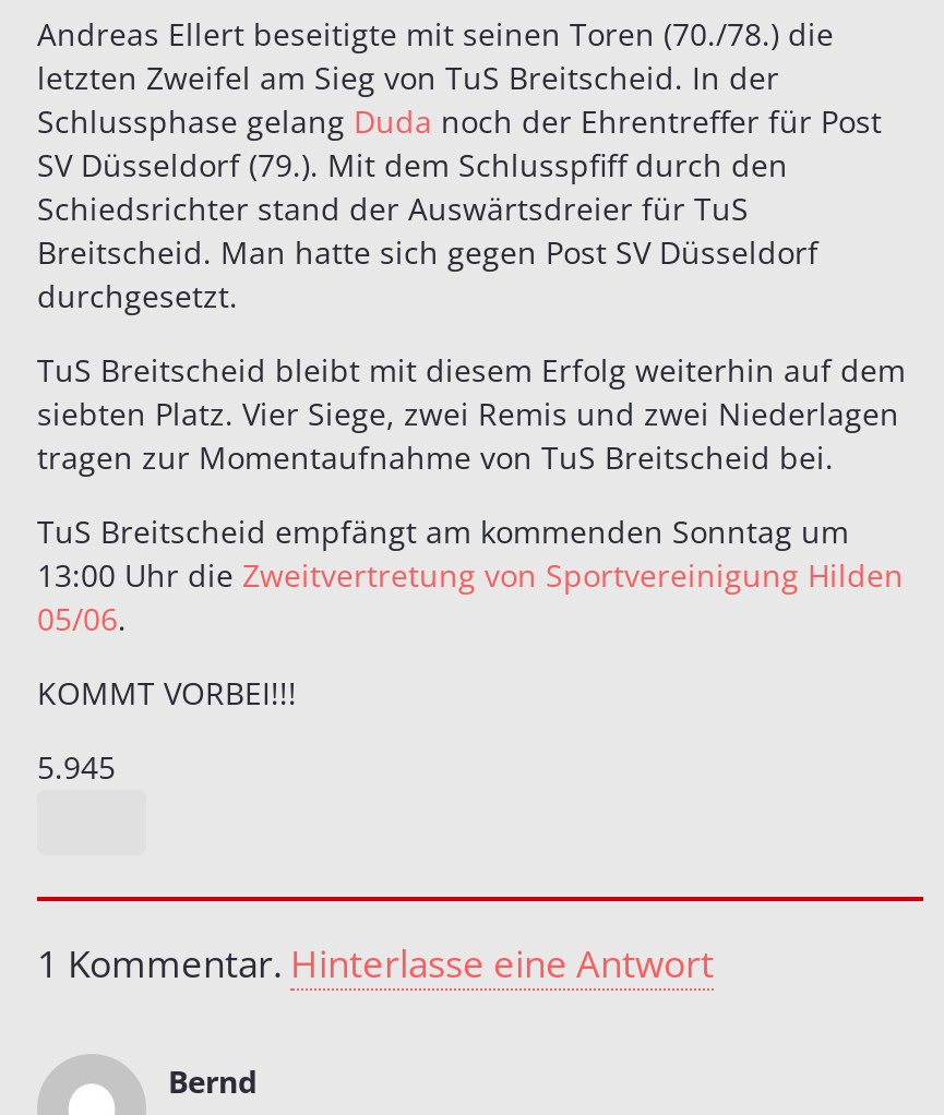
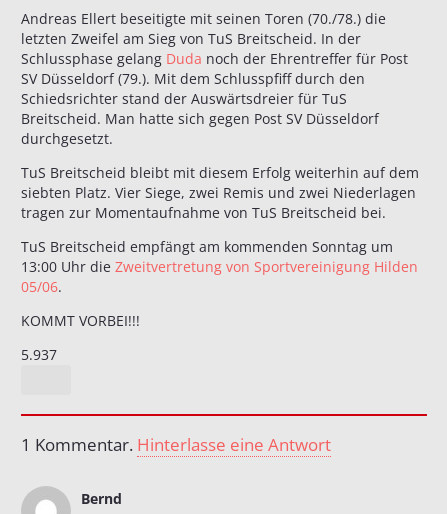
- 5.945
+ 5.937
